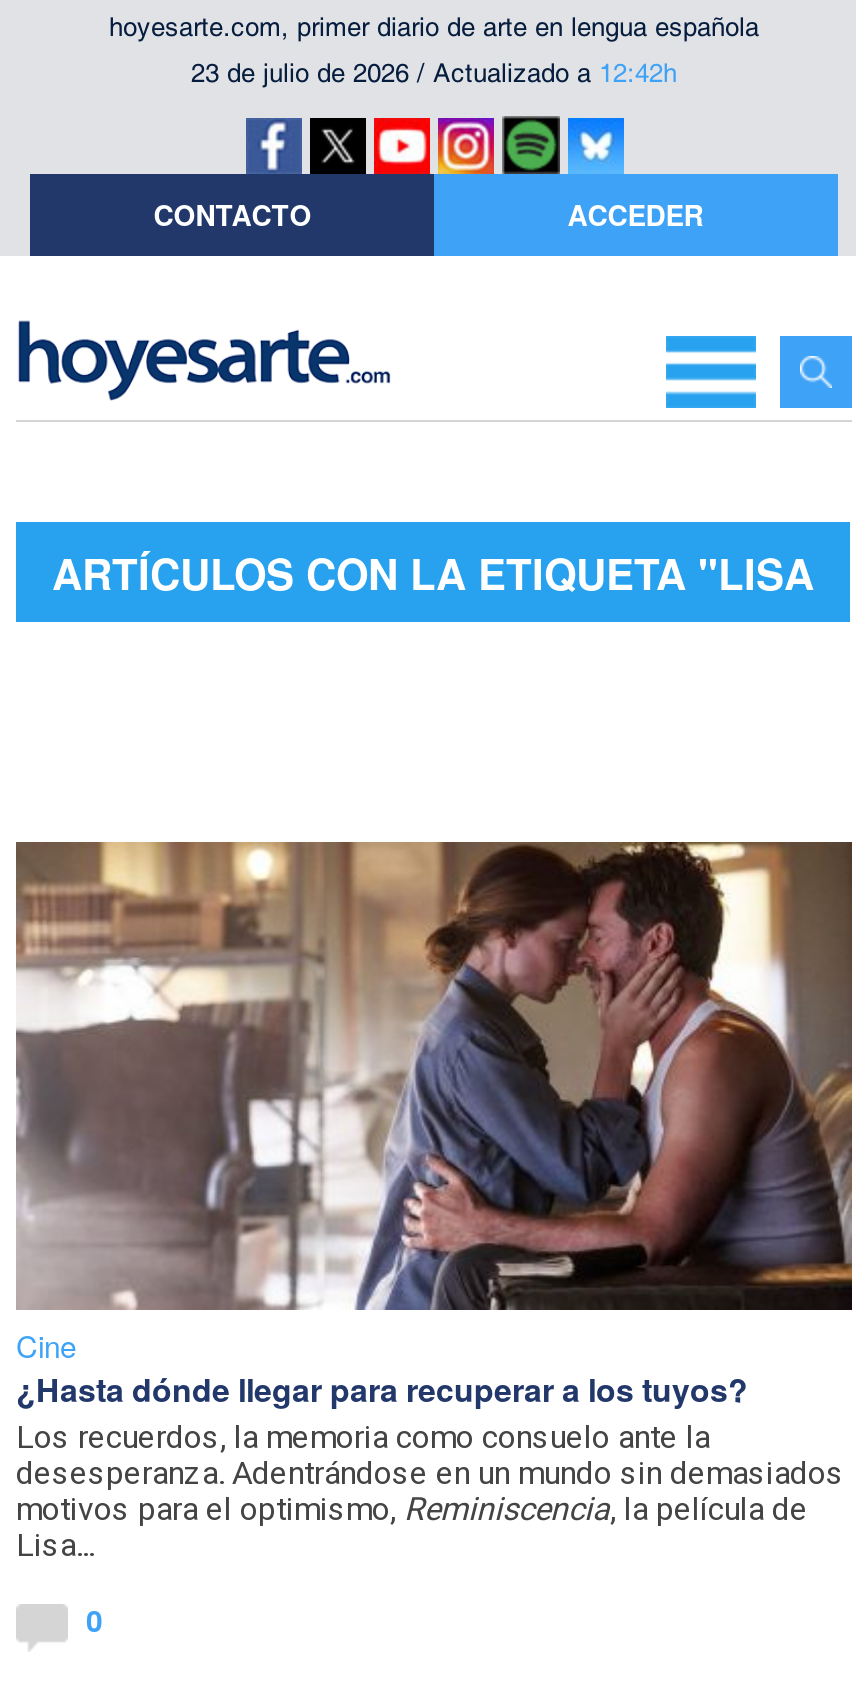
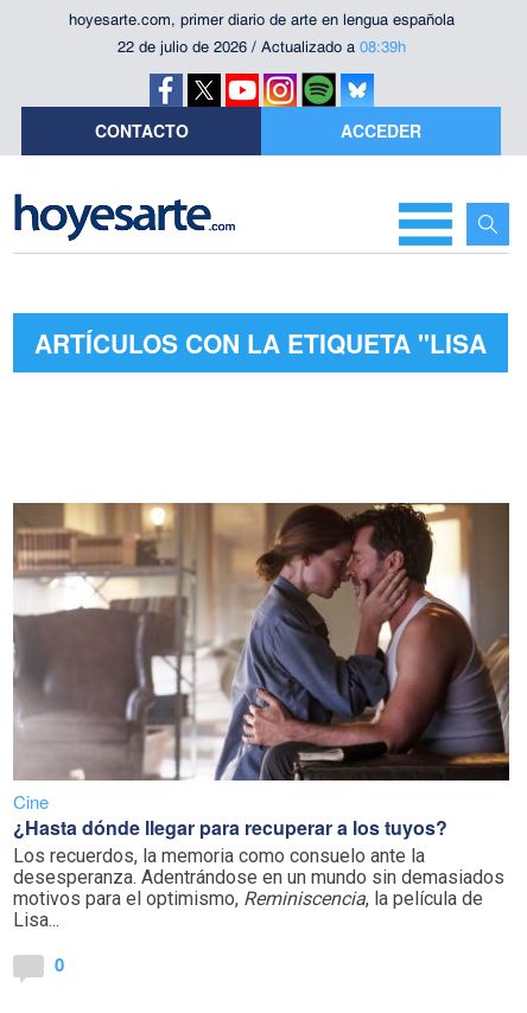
- 23 de julio de 2026 / Actualizado a 12:42h
+ 22 de julio de 2026 / Actualizado a 08:39h
